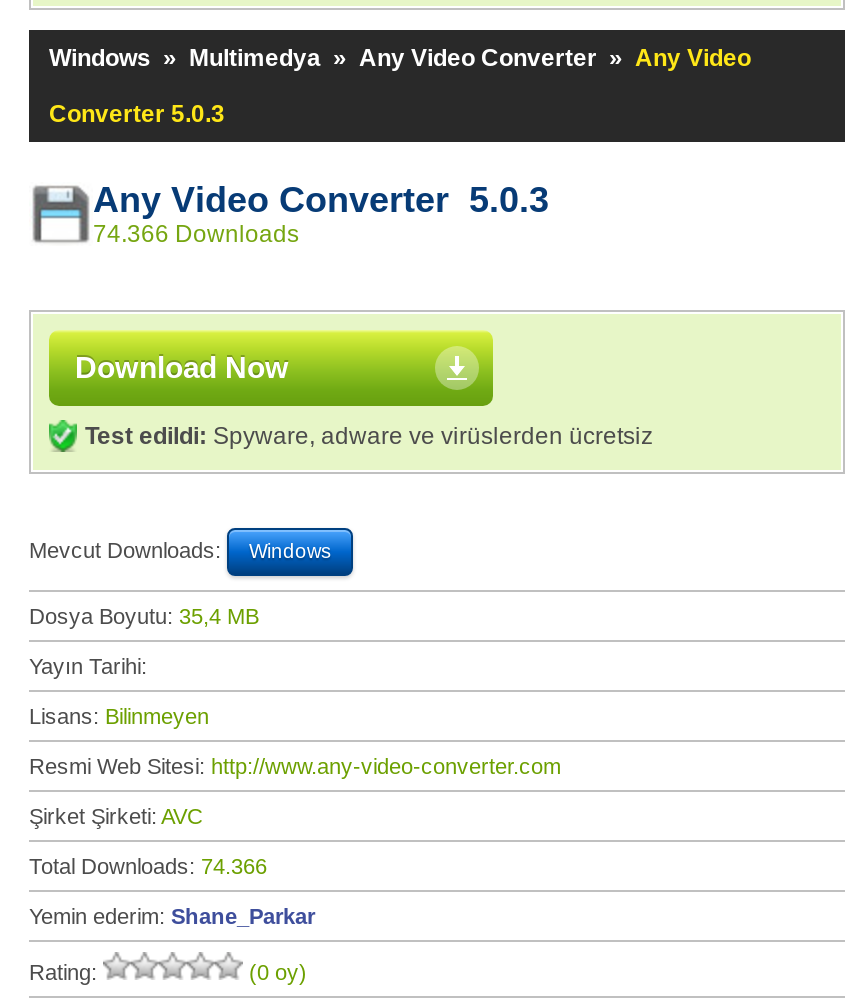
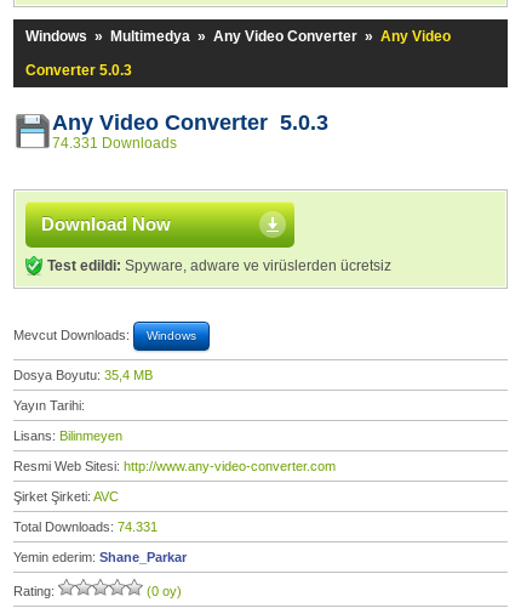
- 74.366 Downloads
+ 74.331 Downloads

- Total Downloads: 74.366
+ Total Downloads: 74.331
